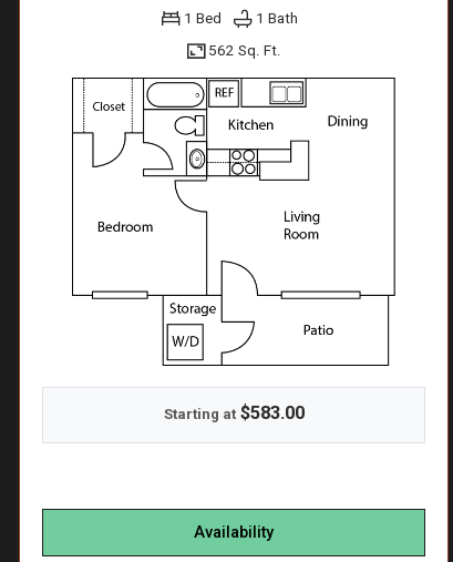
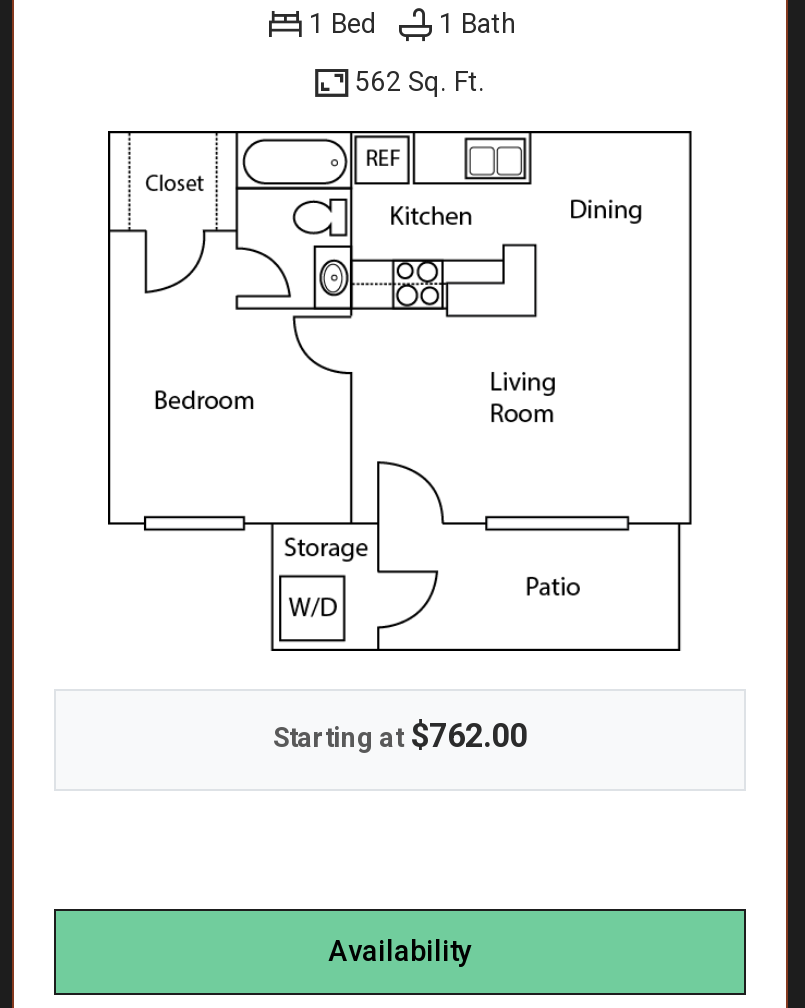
- Starting at $583.00
+ Starting at $762.00
